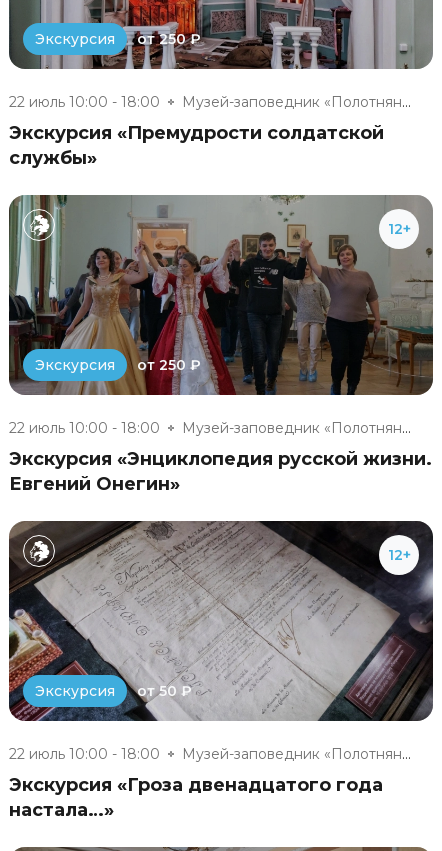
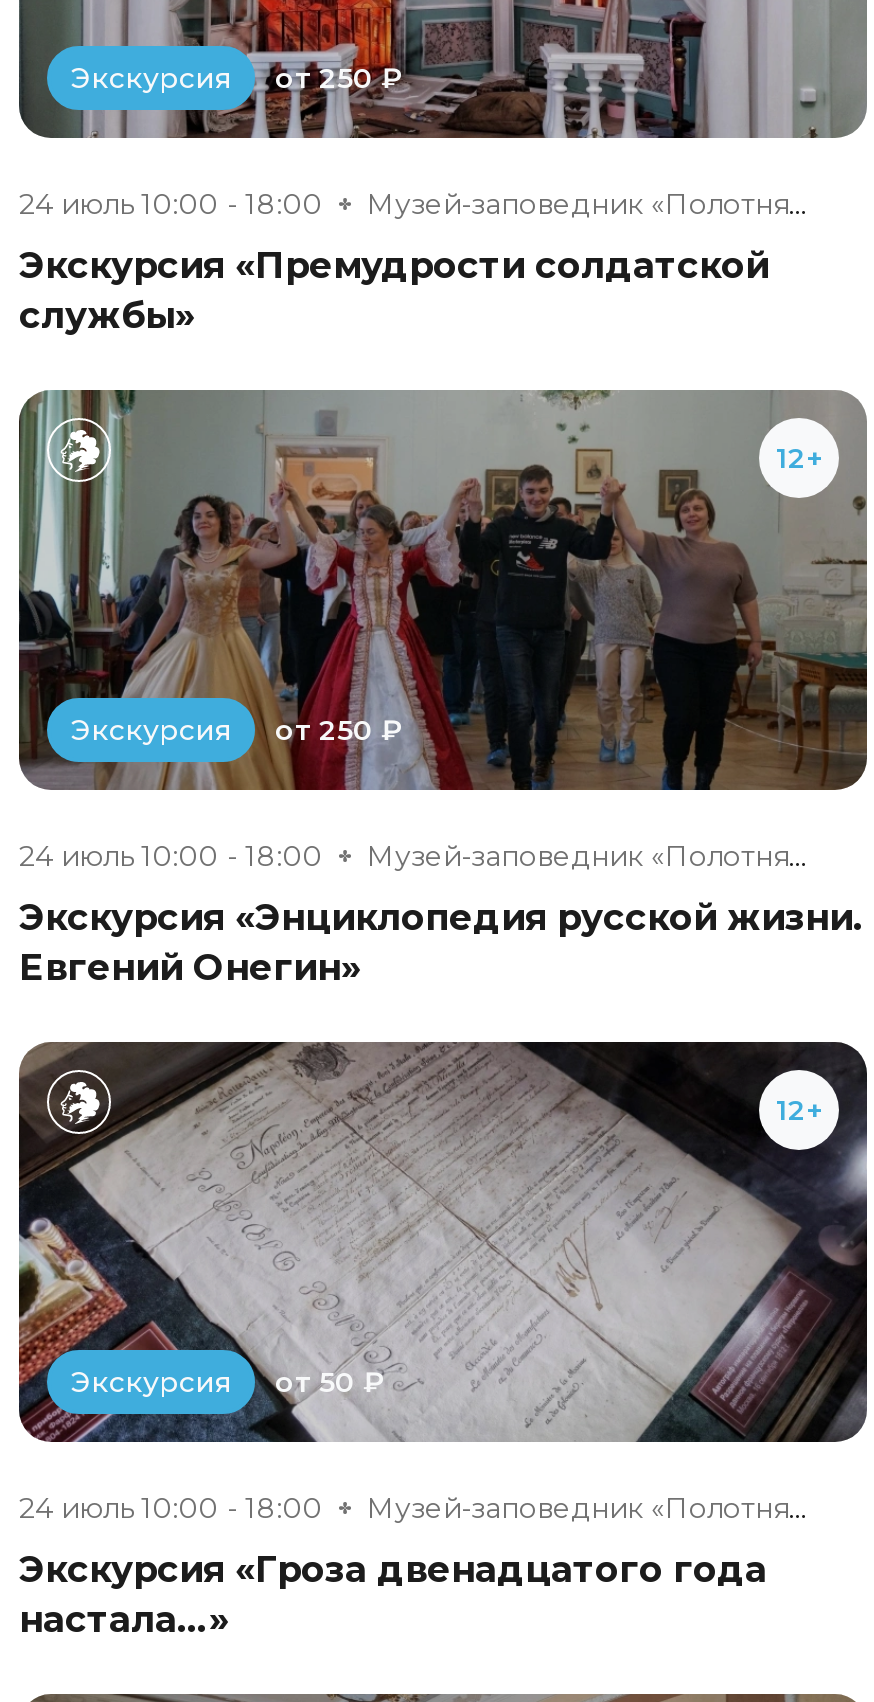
- 22 июль 10:00 - 18:00
+ 24 июль 10:00 - 18:00

- 22 июль 10:00 - 18:00
+ 24 июль 10:00 - 18:00

- 22 июль 10:00 - 18:00
+ 24 июль 10:00 - 18:00
